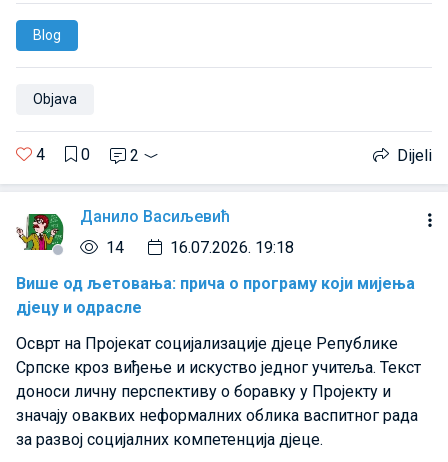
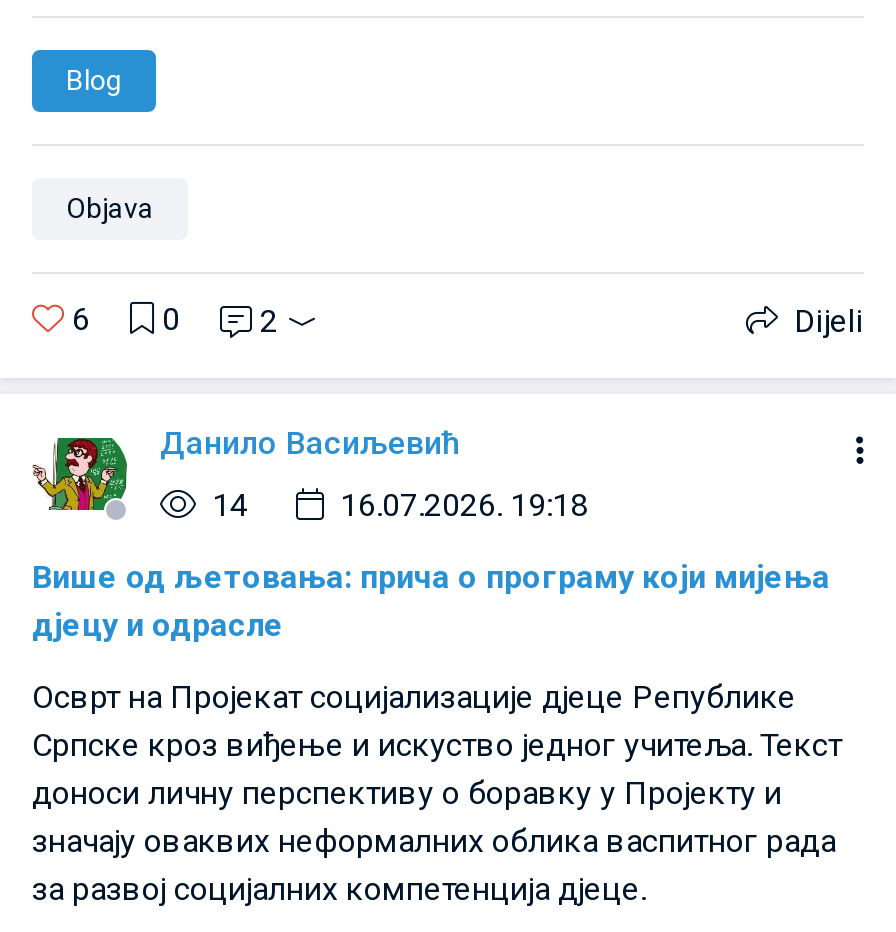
- 4 0
+ 6 0
